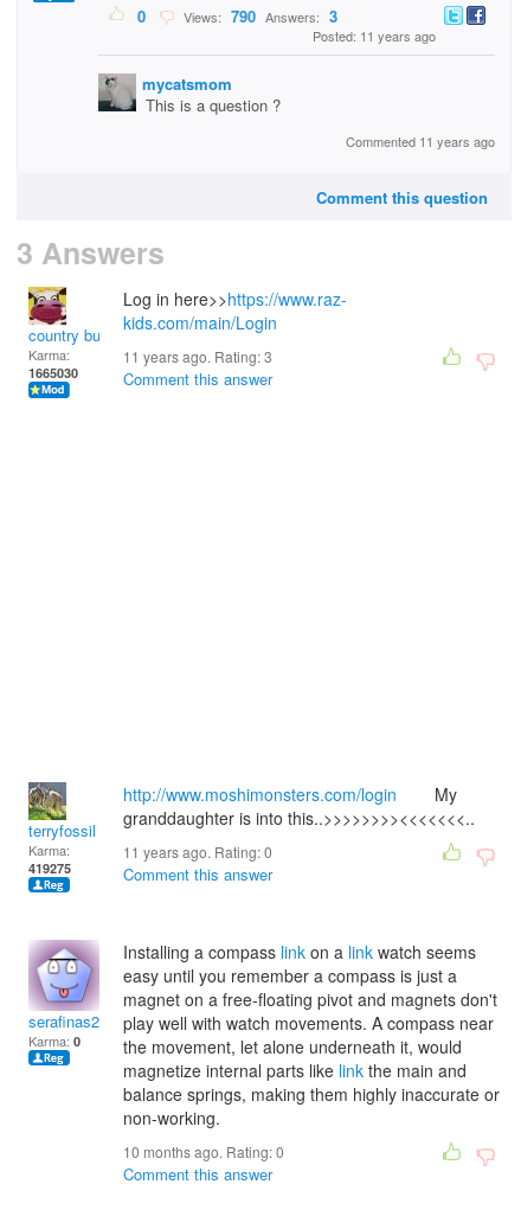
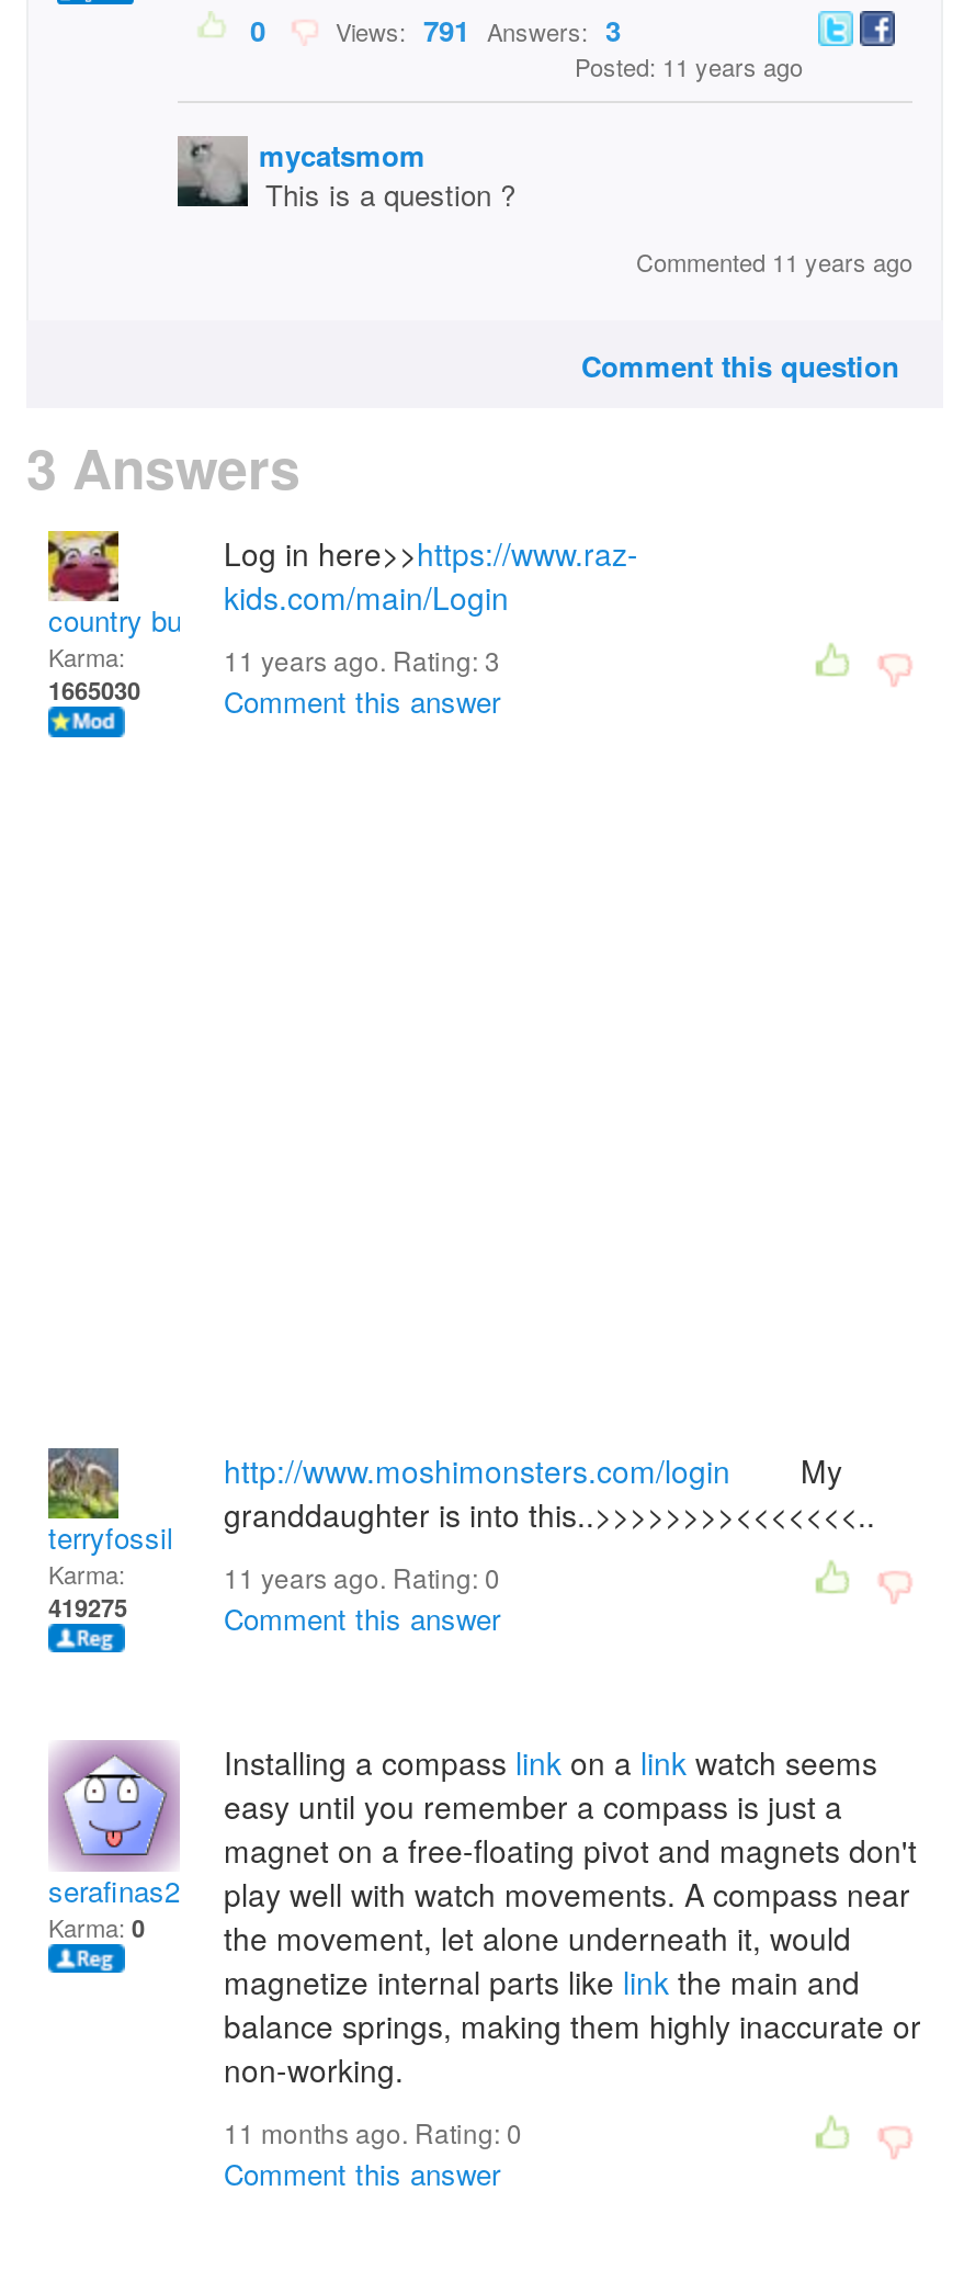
- Views: 790 Answers: 3
+ Views: 791 Answers: 3

- 10 months ago. Rating: 0
+ 11 months ago. Rating: 0
